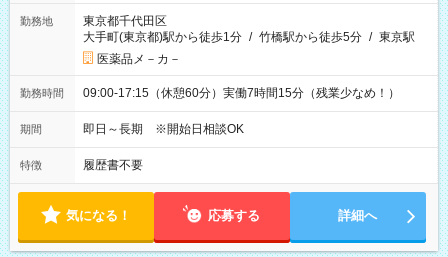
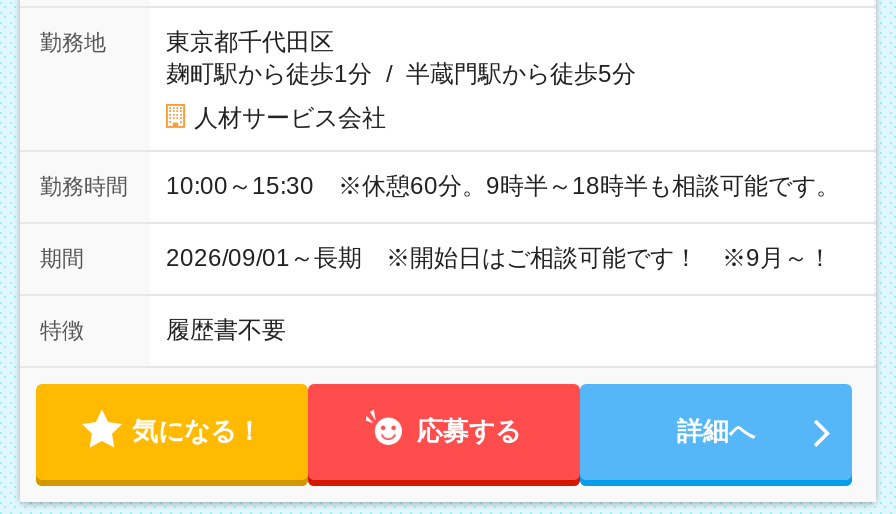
- 大手町(東京都)駅から徒歩1分 / 竹橋駅から徒歩5分 / 東京駅
+ 麹町駅から徒歩1分 / 半蔵門駅から徒歩5分

- 医薬品メ－カ－
+ 人材サービス会社

- 09:00-17:15（休憩60分）実働7時間15分（残業少なめ！）
+ 10:00～15:30 ※休憩60分。9時半～18時半も相談可能です。

- 即日～長期 ※開始日相談OK
+ 2026/09/01～長期 ※開始日はご相談可能です！ ※9月～！
